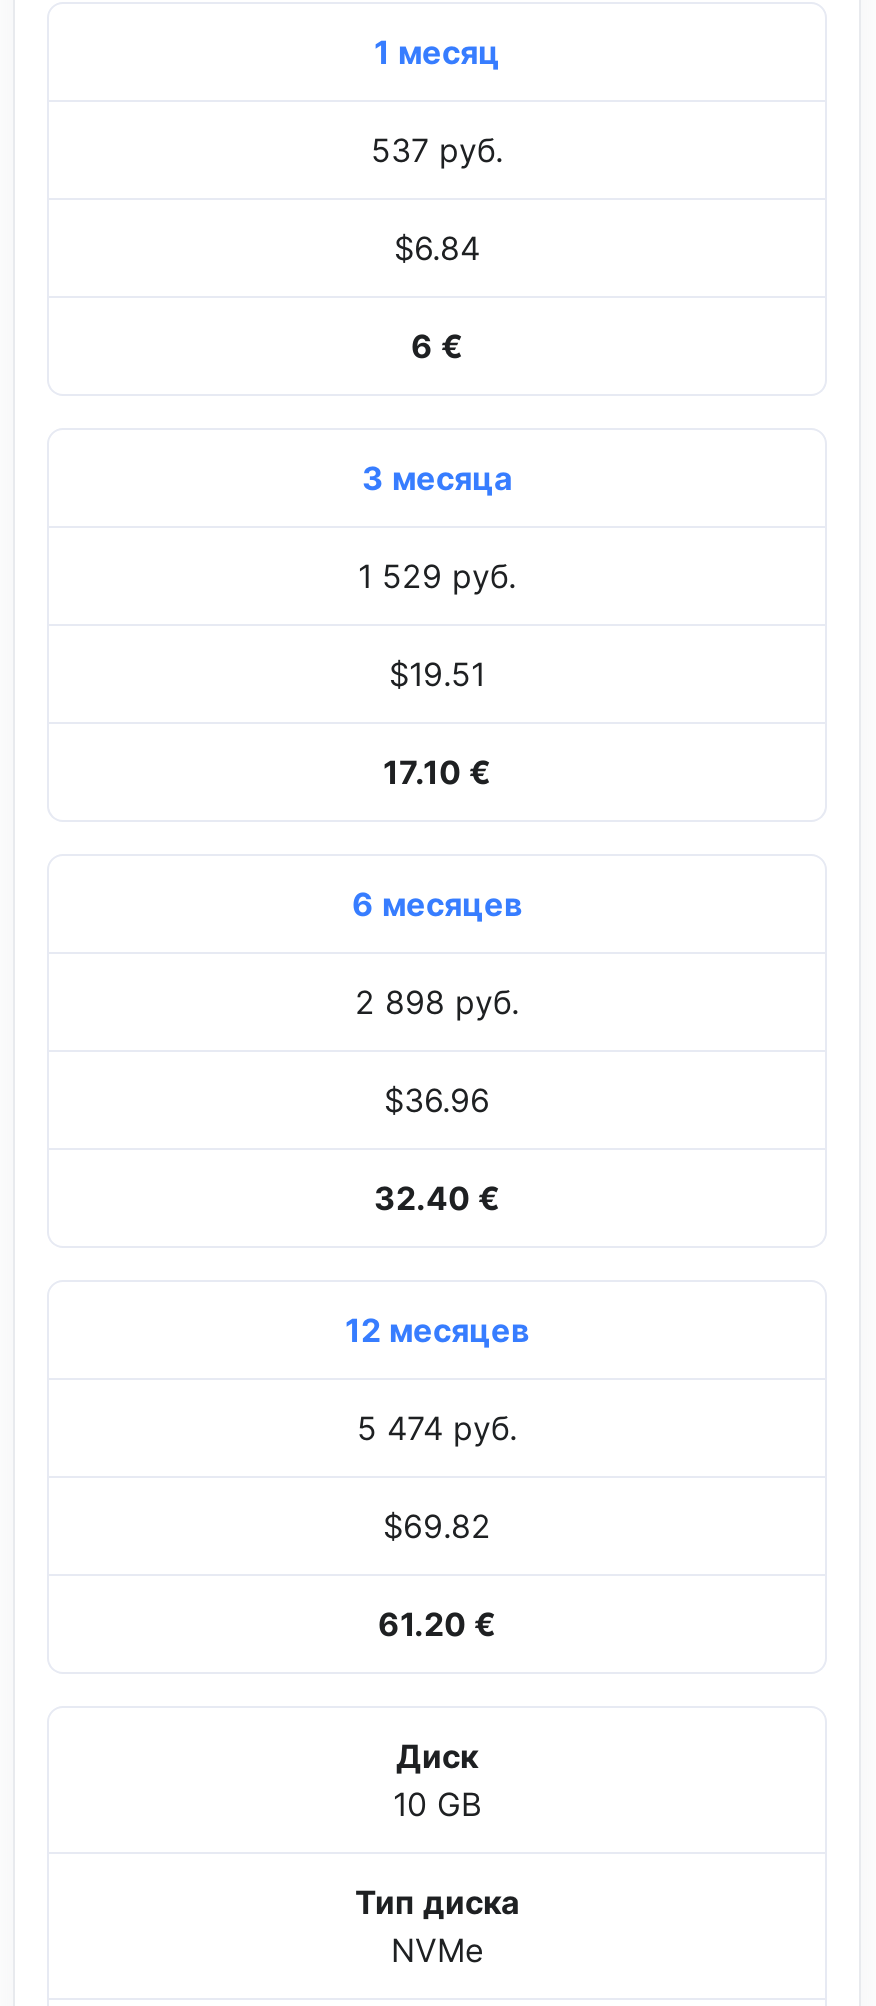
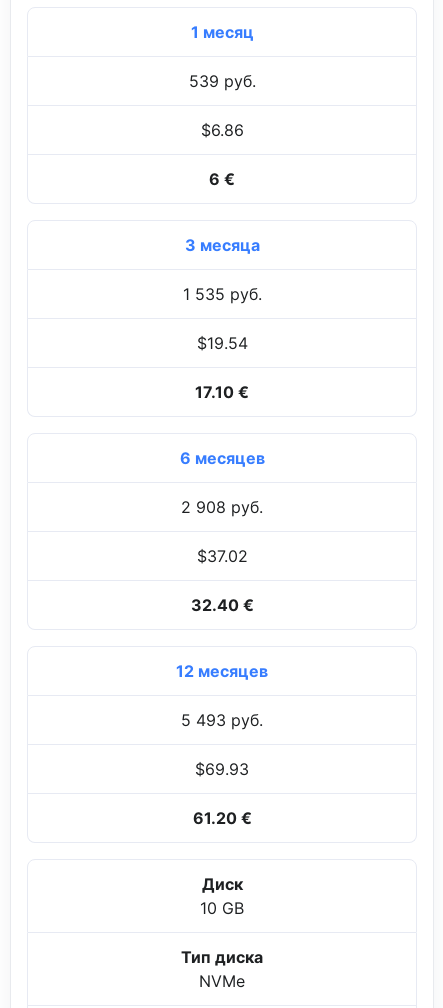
- 537 руб.
+ 539 руб.

- $6.84
+ $6.86

- 1 529 руб.
+ 1 535 руб.

- $19.51
+ $19.54

- 2 898 руб.
+ 2 908 руб.

- $36.96
+ $37.02

- 5 474 руб.
+ 5 493 руб.

- $69.82
+ $69.93
